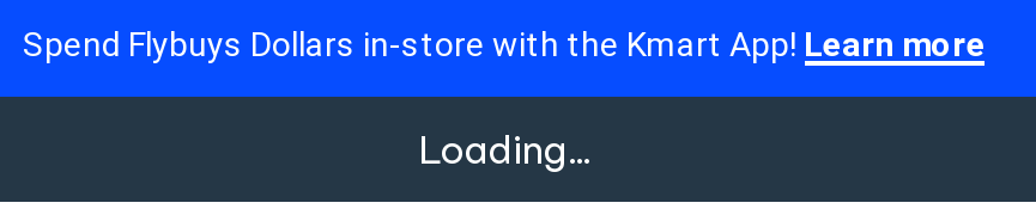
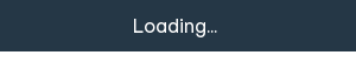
- Spend Flybuys Dollars in-store with the Kmart App! Learn more
